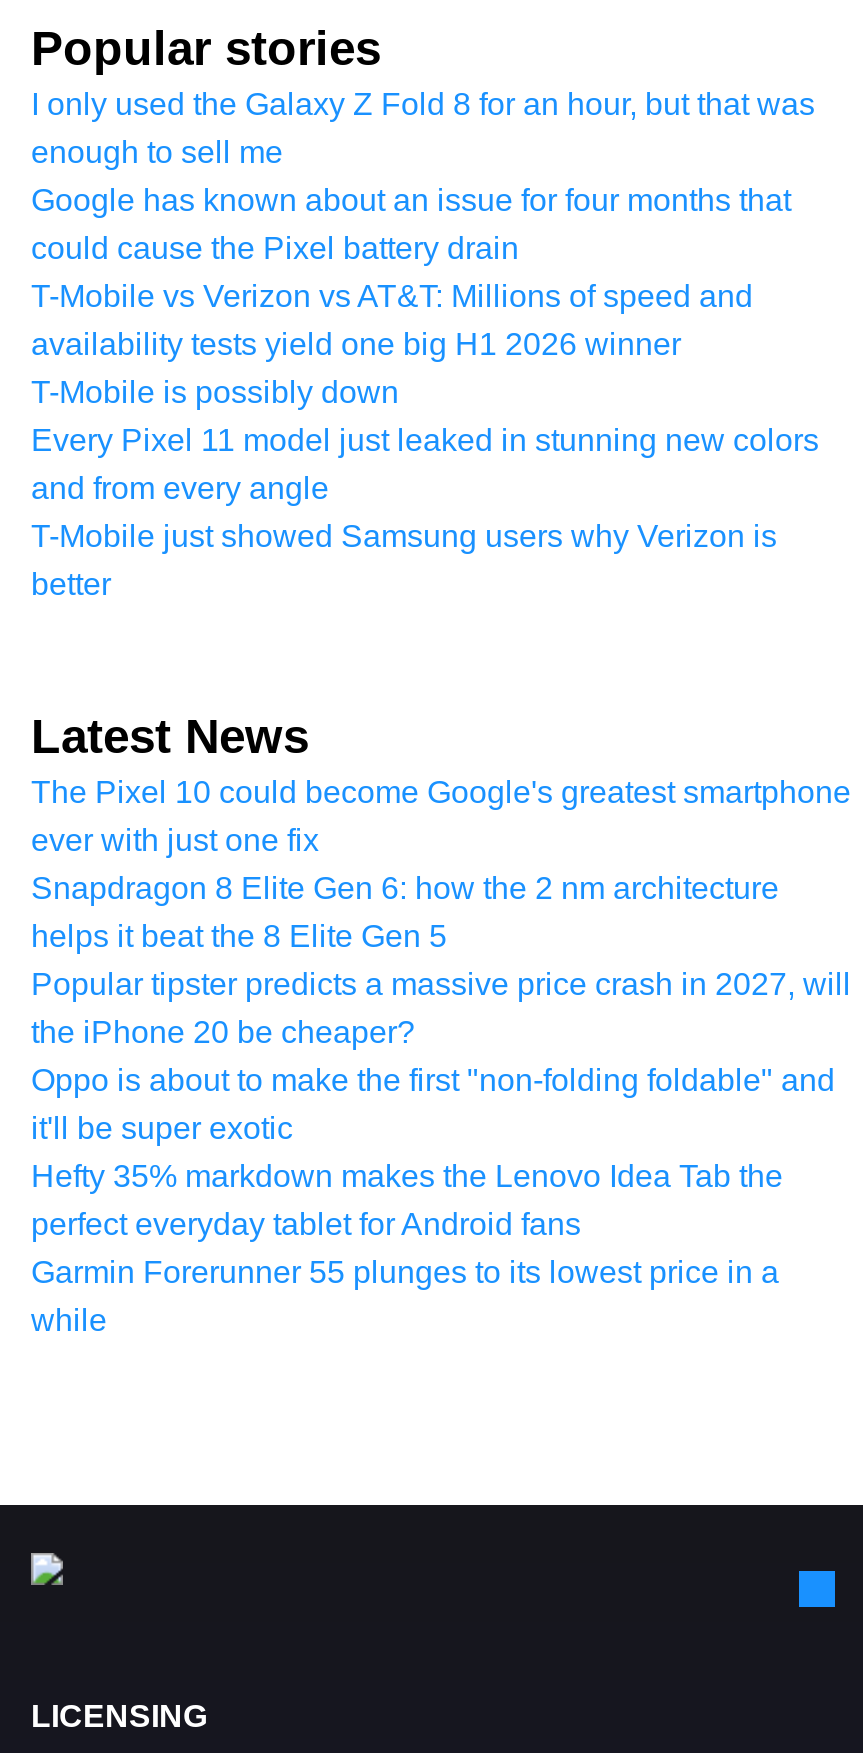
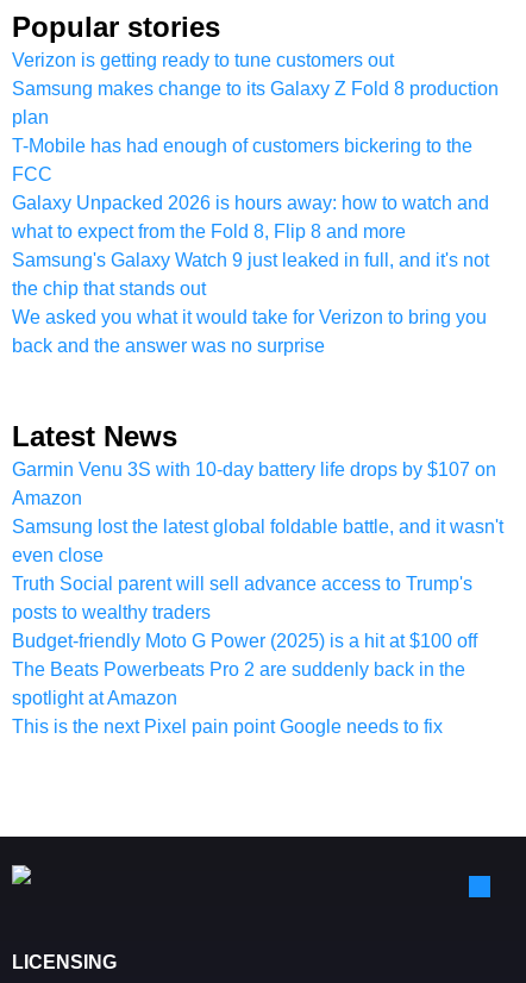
- I only used the Galaxy Z Fold 8 for an hour, but that was
- enough to sell me
- Google has known about an issue for four months that
- could cause the Pixel battery drain
- T-Mobile vs Verizon vs AT&T: Millions of speed and
- availability tests yield one big H1 2026 winner
- T-Mobile is possibly down
- Every Pixel 11 model just leaked in stunning new colors
- and from every angle
- T-Mobile just showed Samsung users why Verizon is
- better
+ Verizon is getting ready to tune customers out
+ Samsung makes change to its Galaxy Z Fold 8 production
+ plan
+ T-Mobile has had enough of customers bickering to the
+ FCC
+ Galaxy Unpacked 2026 is hours away: how to watch and
+ what to expect from the Fold 8, Flip 8 and more
+ Samsung's Galaxy Watch 9 just leaked in full, and it's not
+ the chip that stands out
+ We asked you what it would take for Verizon to bring you
+ back and the answer was no surprise

- The Pixel 10 could become Google's greatest smartphone
- ever with just one fix
- Snapdragon 8 Elite Gen 6: how the 2 nm architecture
- helps it beat the 8 Elite Gen 5
- Popular tipster predicts a massive price crash in 2027, will
- the iPhone 20 be cheaper?
- Oppo is about to make the first "non-folding foldable" and
- it'll be super exotic
- Hefty 35% markdown makes the Lenovo Idea Tab the
- perfect everyday tablet for Android fans
- Garmin Forerunner 55 plunges to its lowest price in a
- while
+ Garmin Venu 3S with 10-day battery life drops by $107 on
+ Amazon
+ Samsung lost the latest global foldable battle, and it wasn't
+ even close
+ Truth Social parent will sell advance access to Trump's
+ posts to wealthy traders
+ Budget-friendly Moto G Power (2025) is a hit at $100 off
+ The Beats Powerbeats Pro 2 are suddenly back in the
+ spotlight at Amazon
+ This is the next Pixel pain point Google needs to fix
